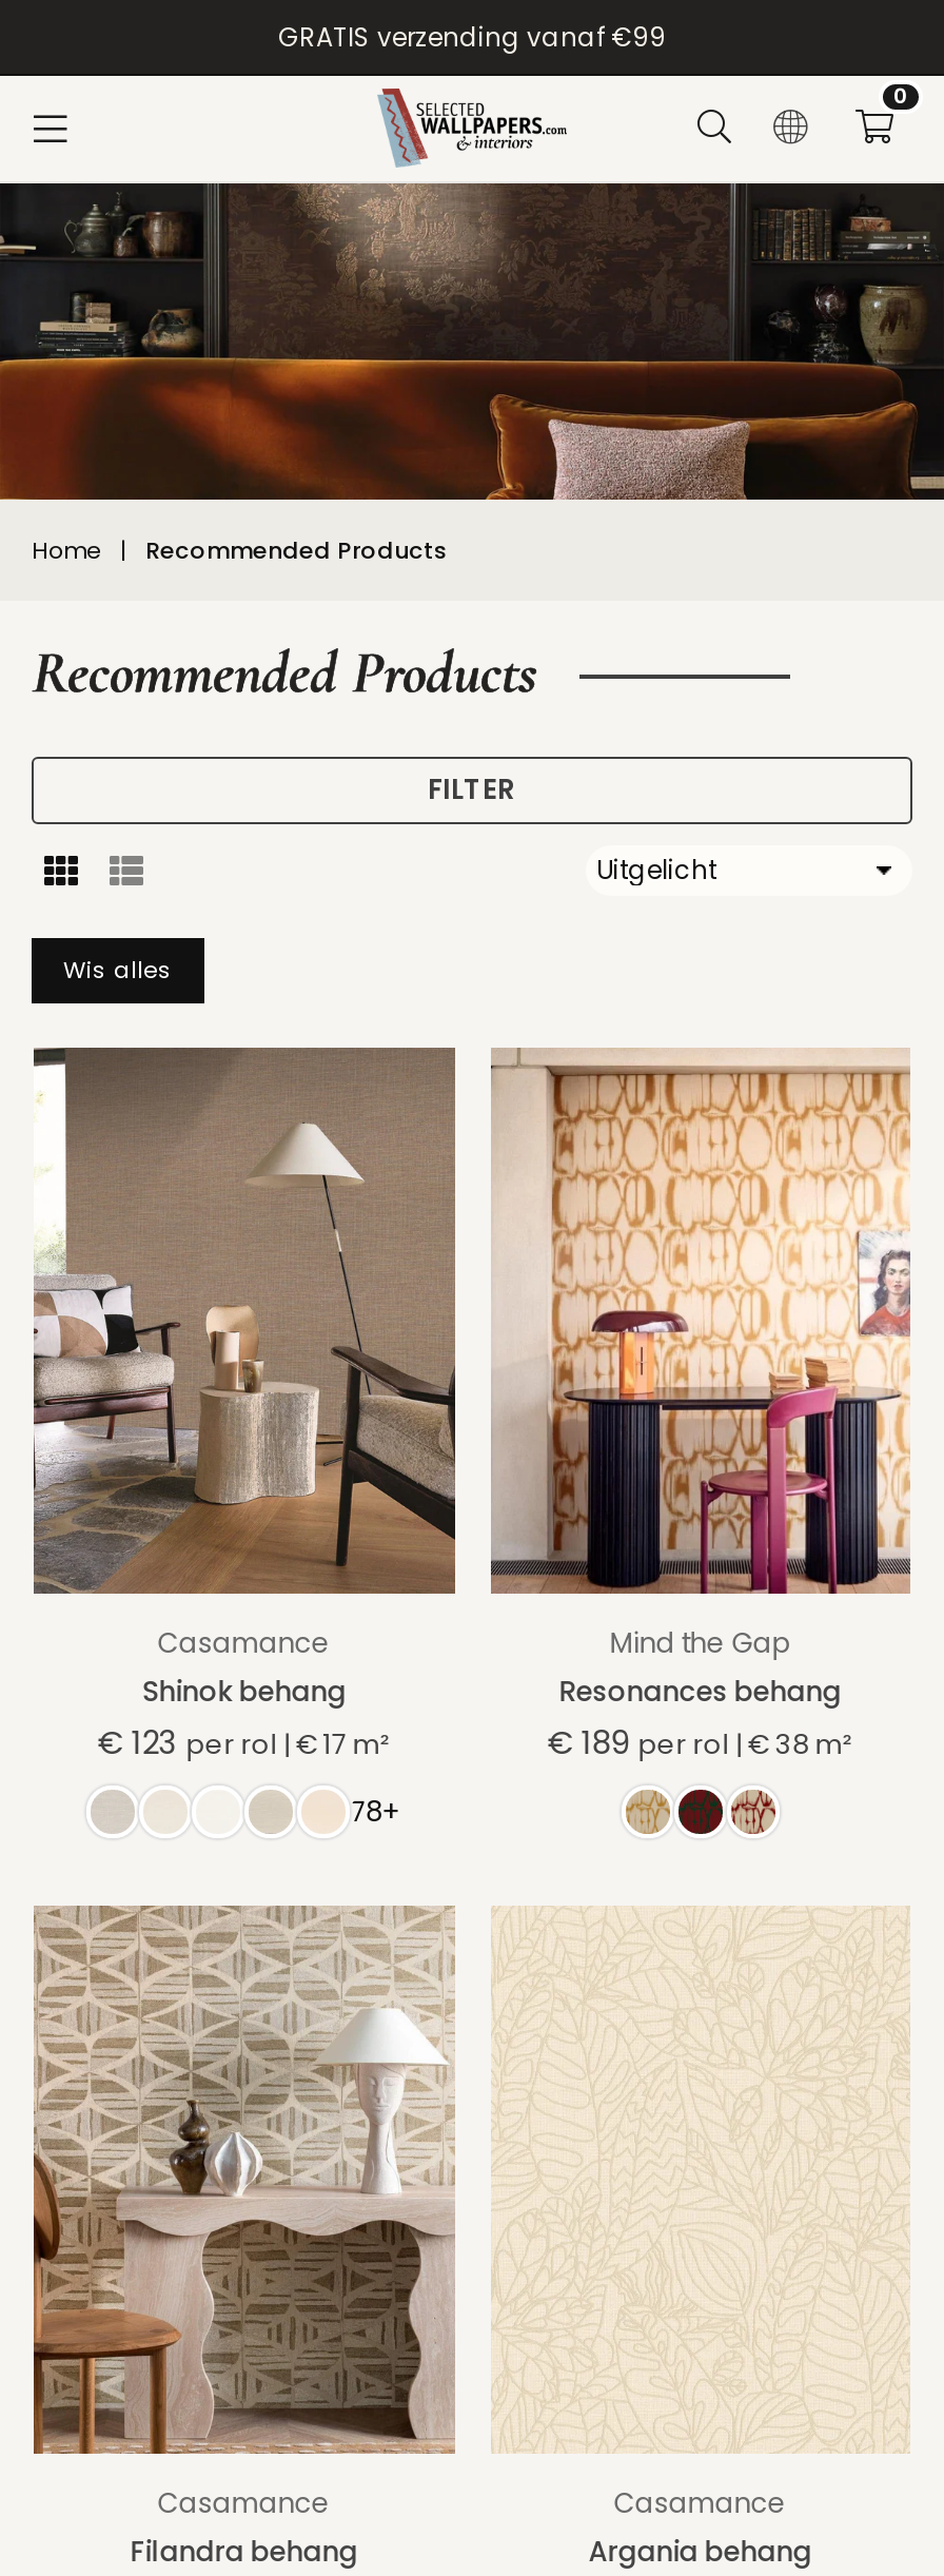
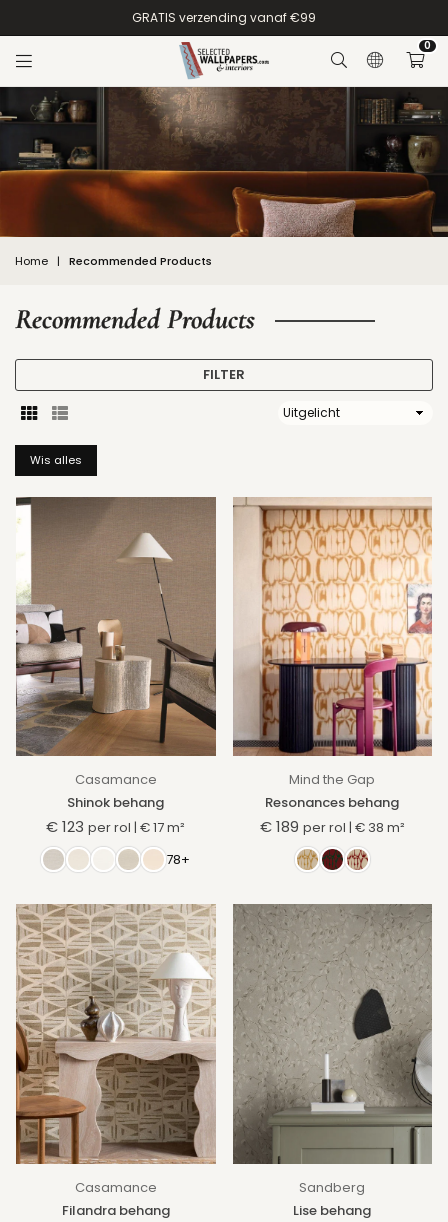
+ [image]

- Casamance
- Argania behang
+ Sandberg
+ Lise behang
